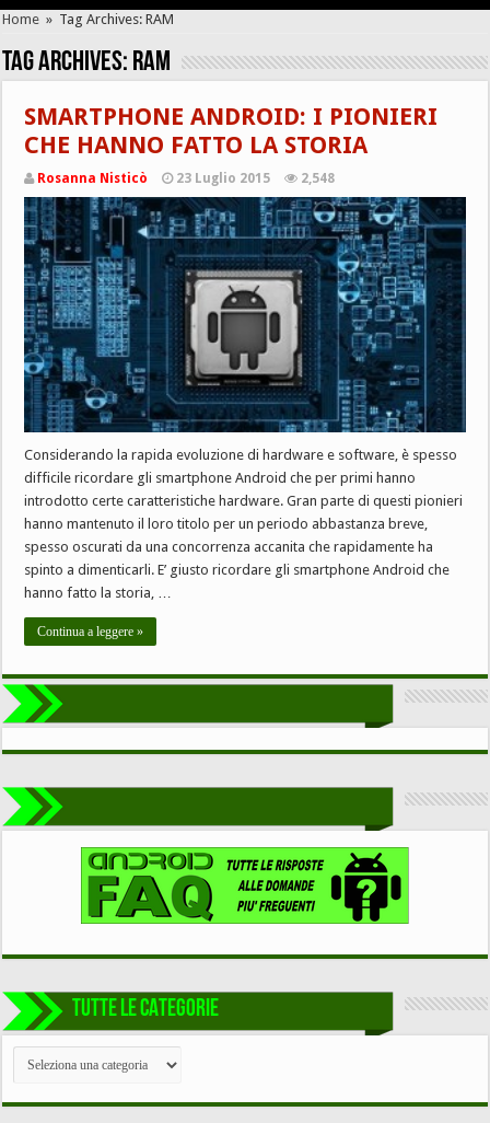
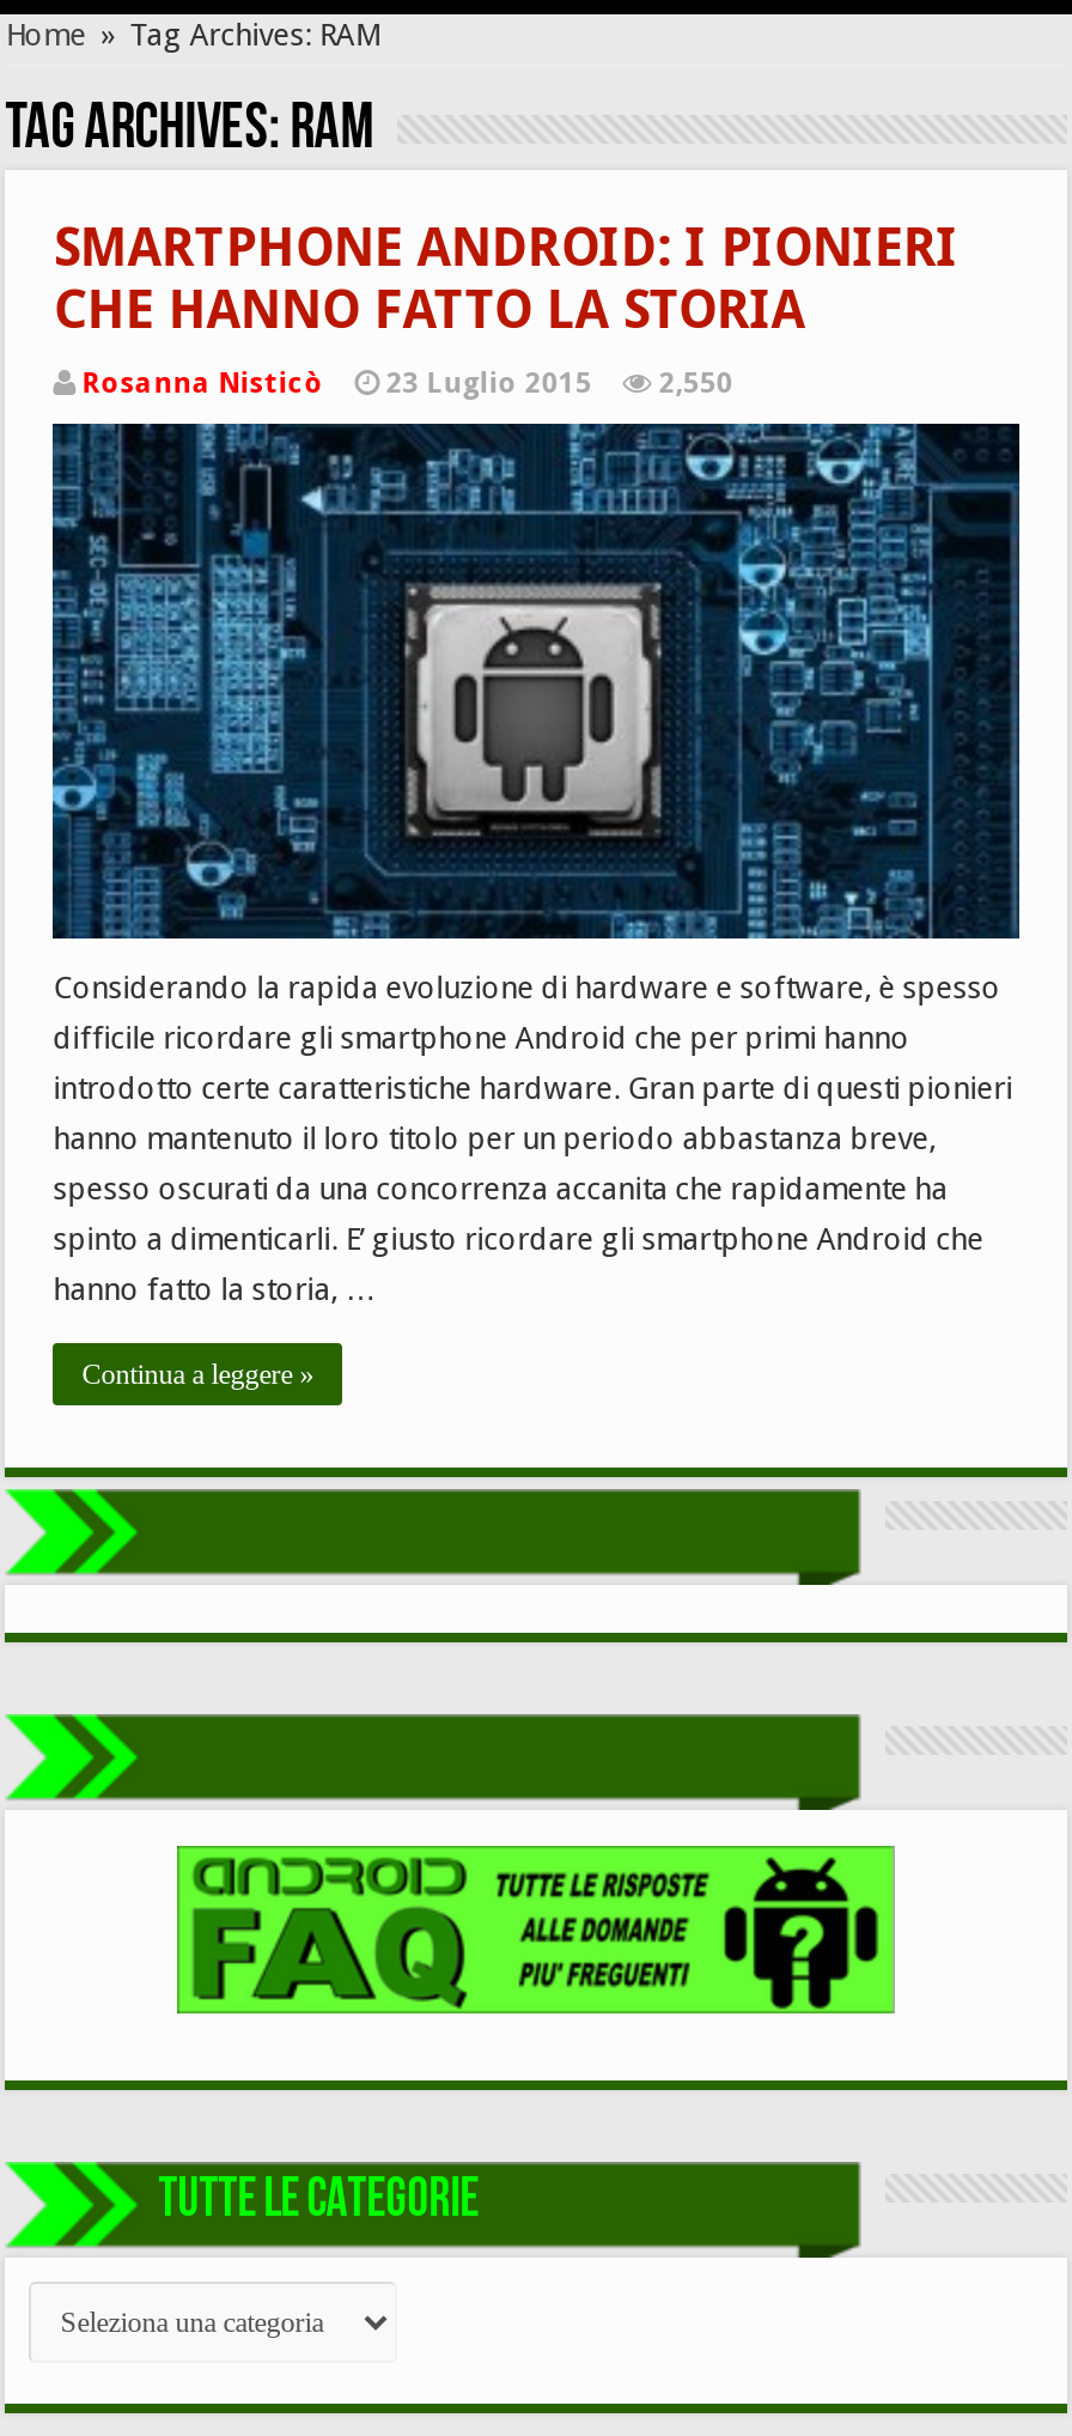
- Rosanna Nisticò 23 Luglio 2015 2,548
+ Rosanna Nisticò 23 Luglio 2015 2,550
